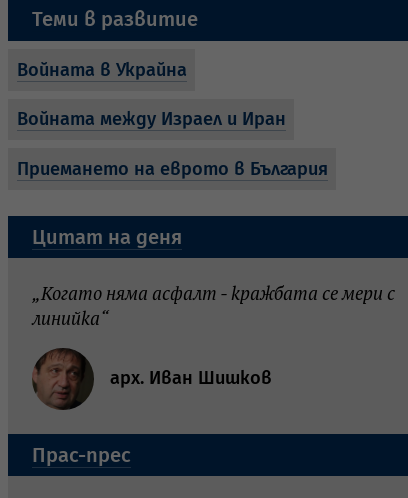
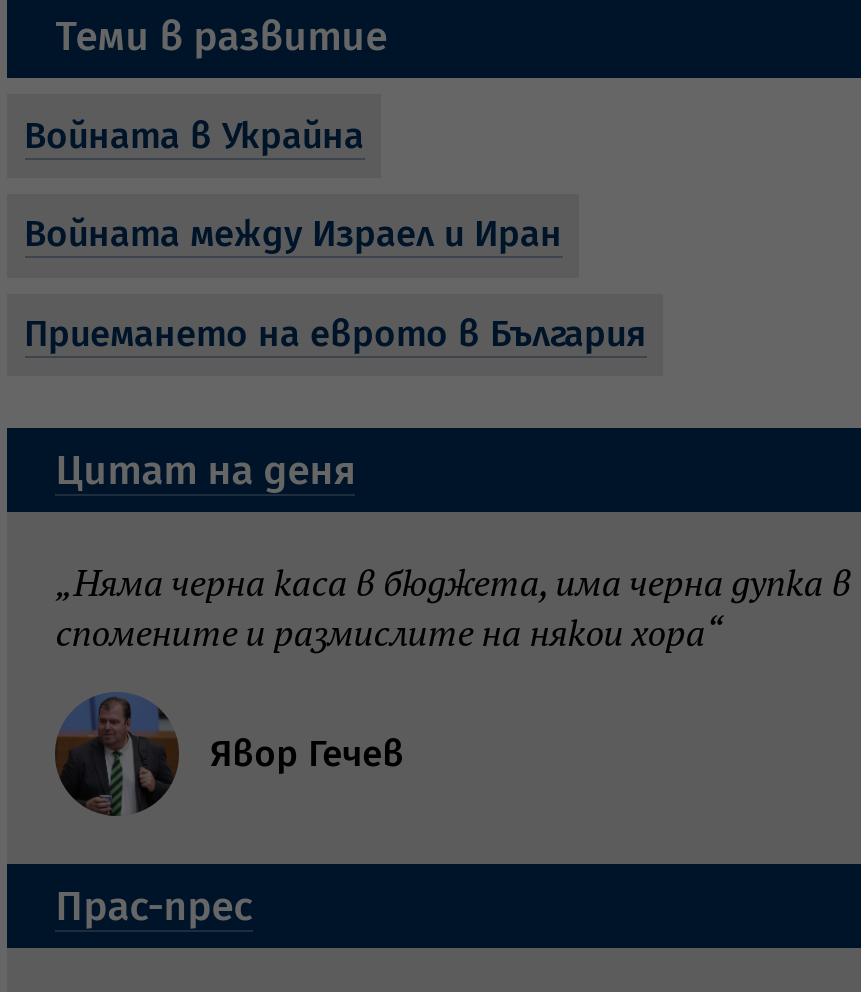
- Когато няма асфалт - кражбата се мери с
- линийка
+ Няма черна каса в бюджета, има черна дупка в
+ спомените и размислите на някои хора

- [image]
- арх. Иван Шишков
+ [image]
+ Явор Гечев
